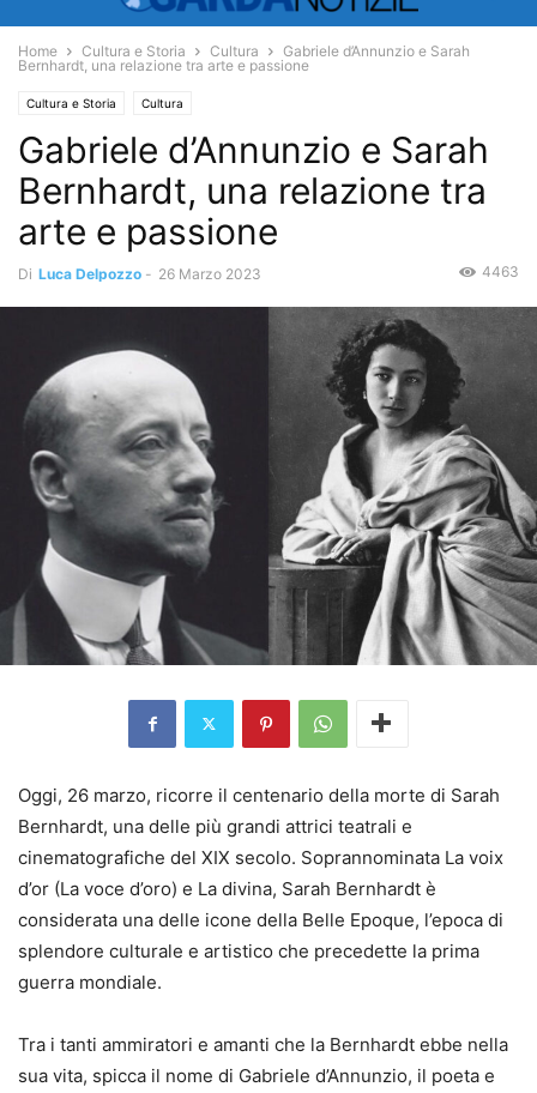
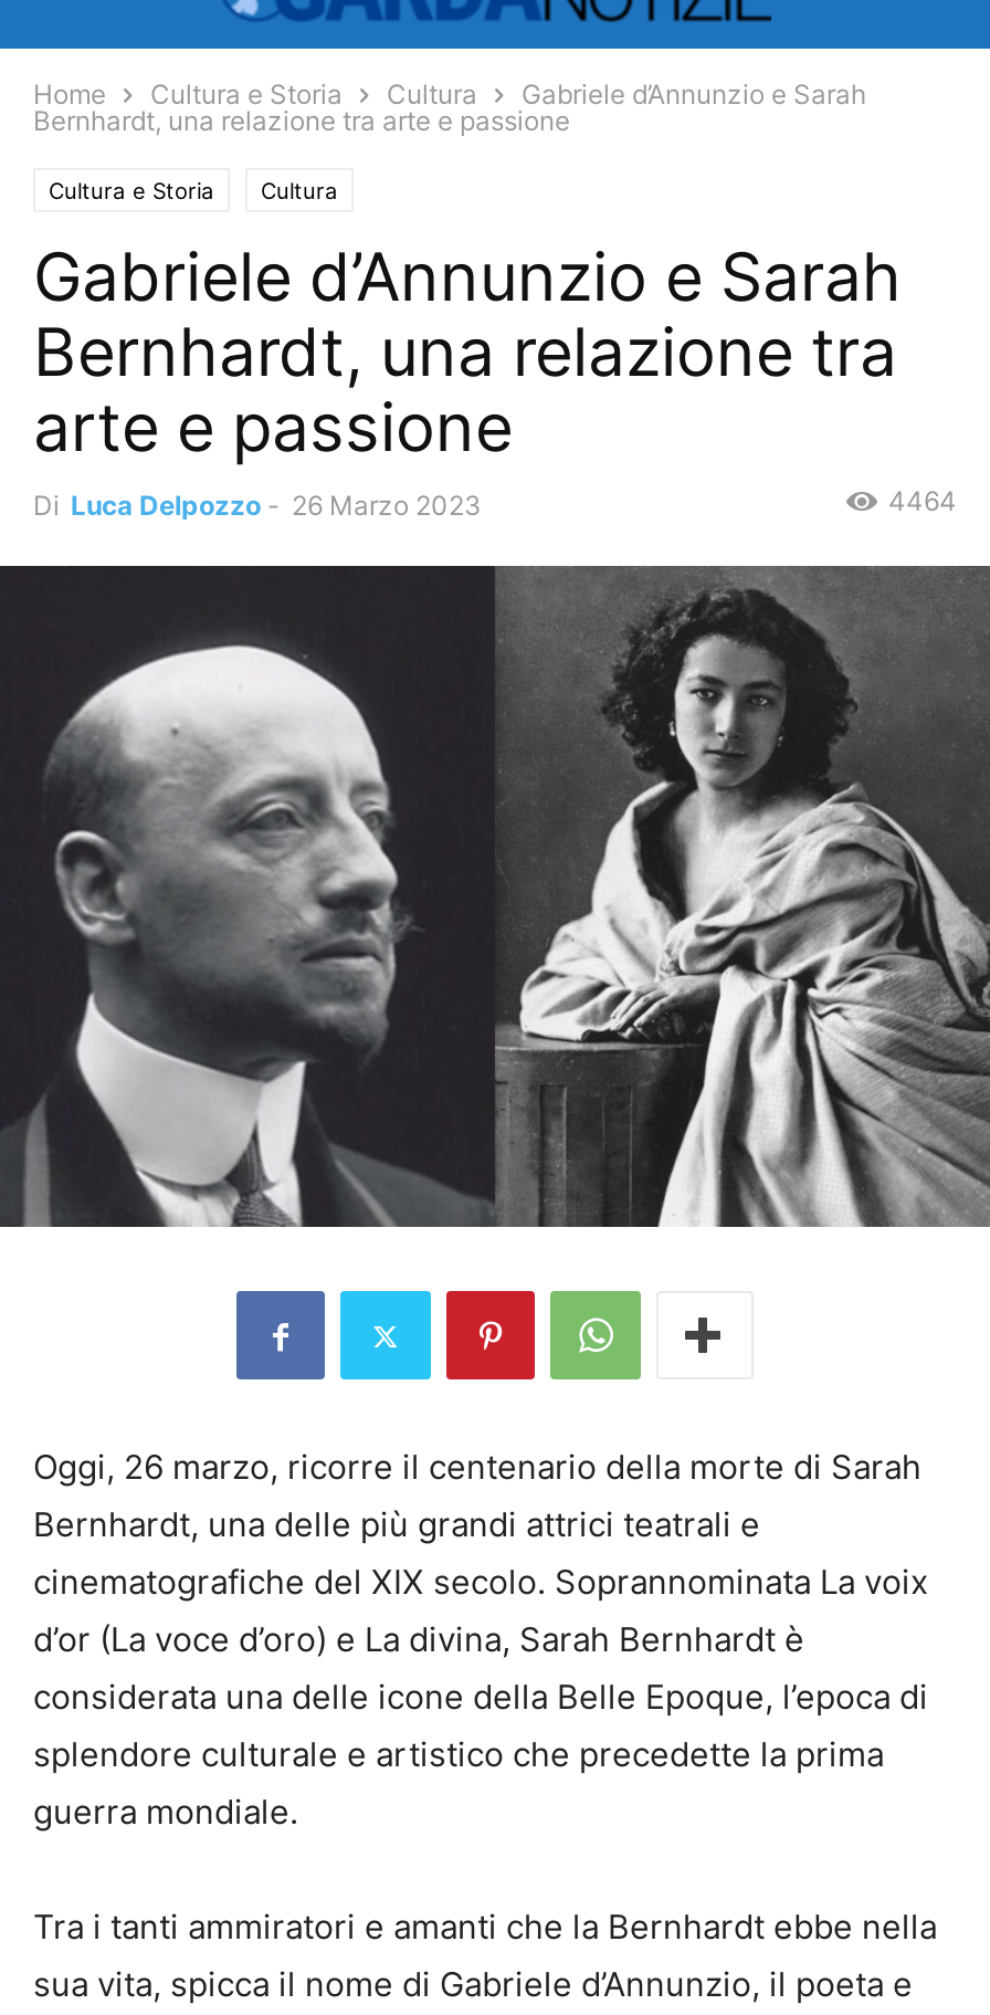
- 4463
+ 4464
